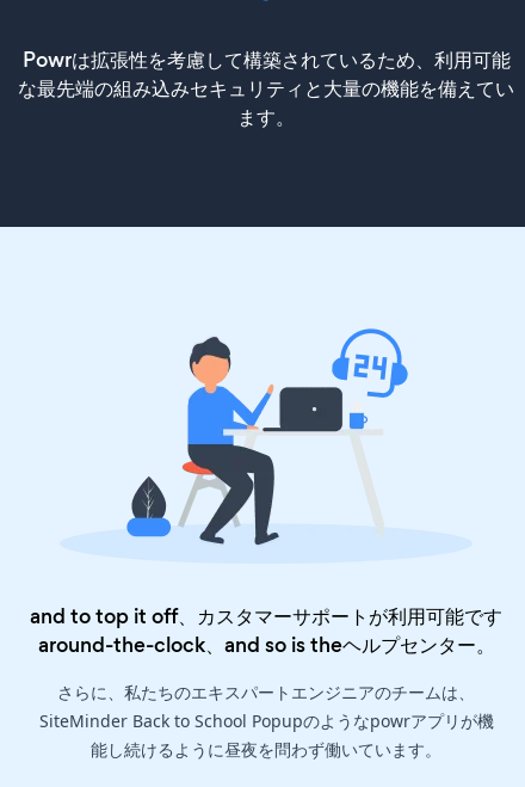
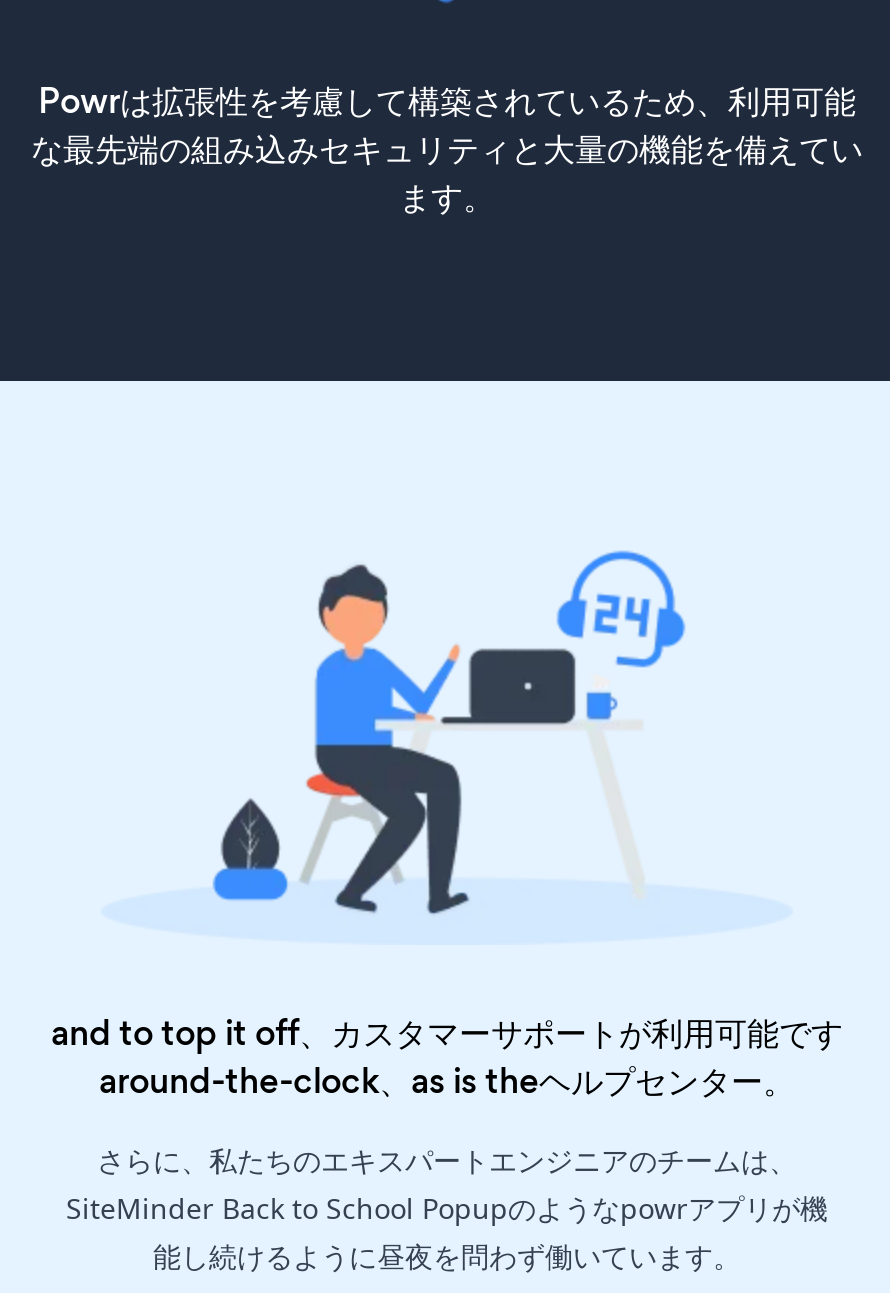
- around-the-clock、and so is theヘルプセンター。
+ around-the-clock、as is theヘルプセンター。
